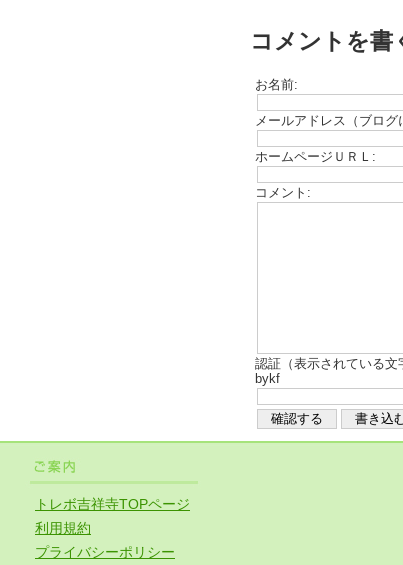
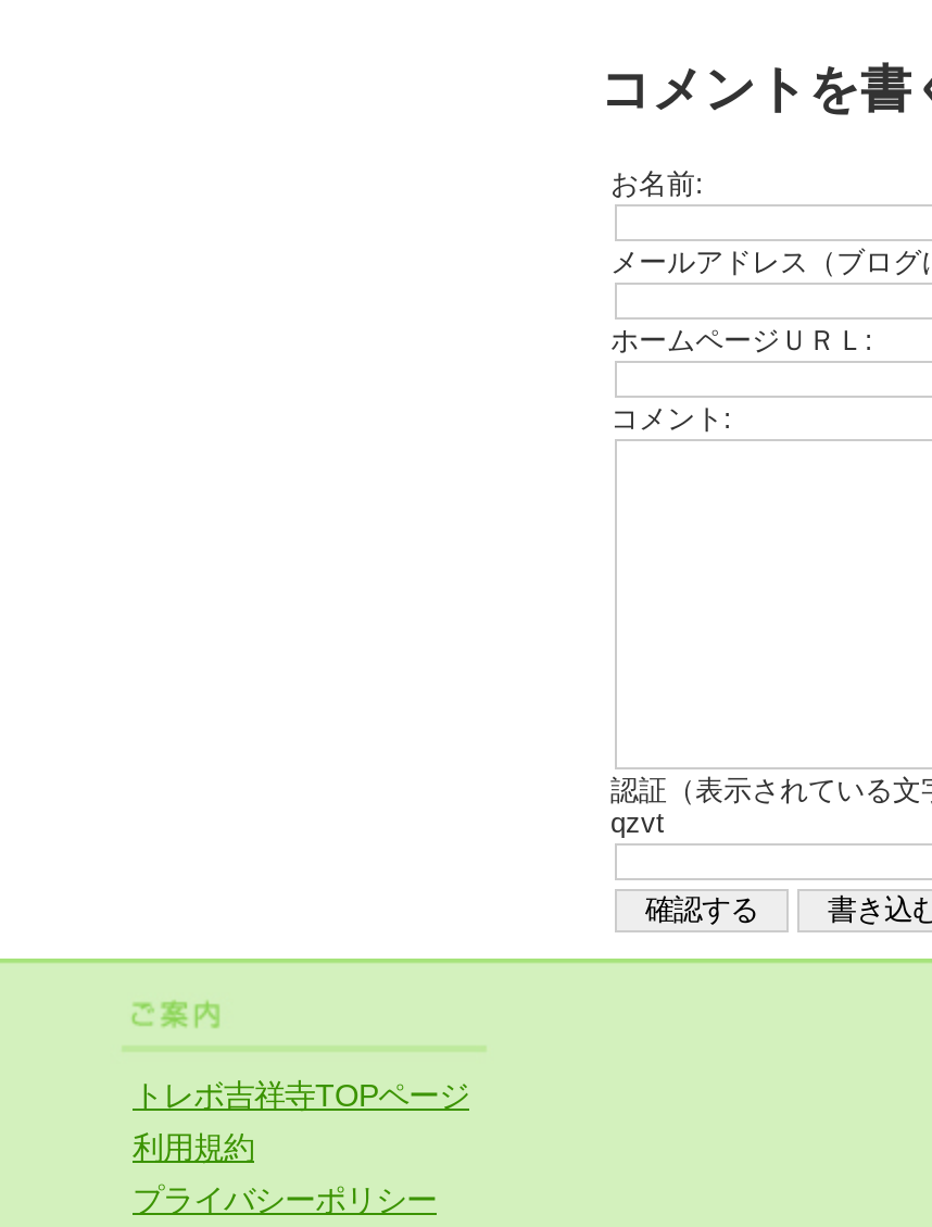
- bykf
+ qzvt
